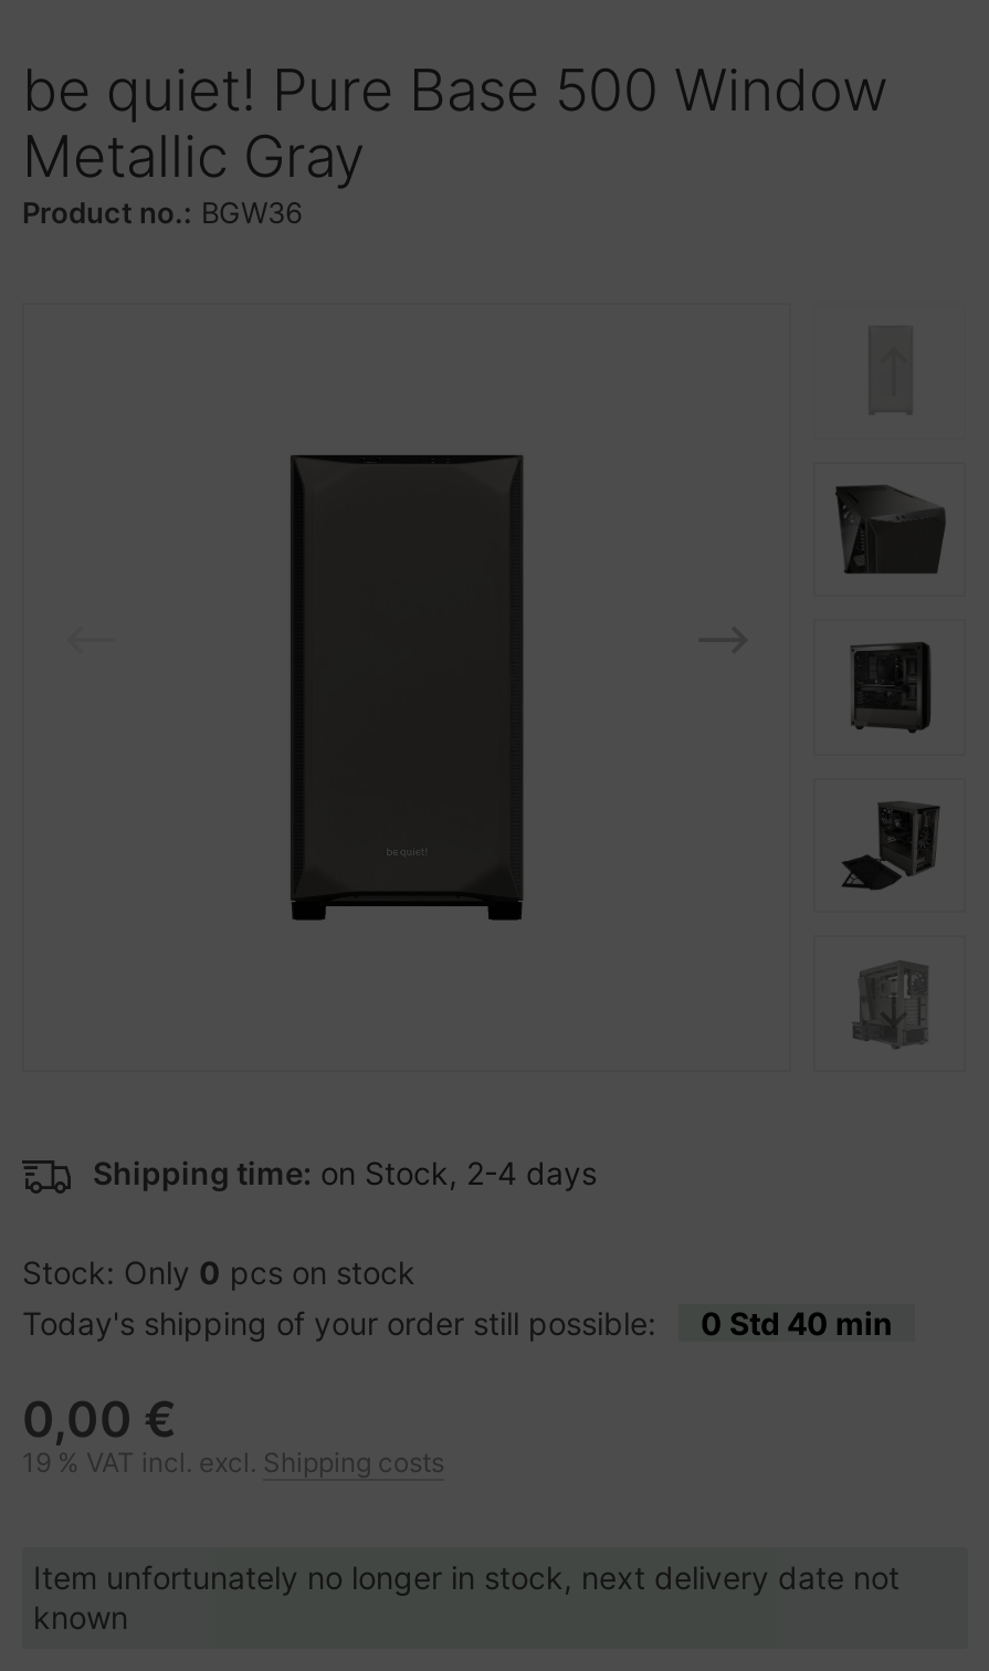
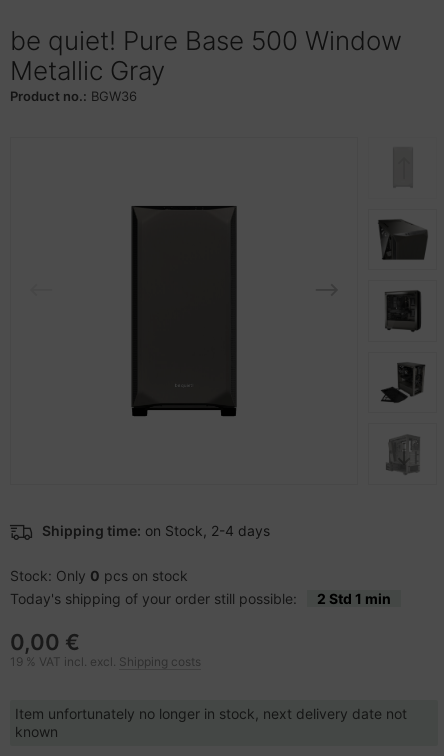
- Today's shipping of your order still possible: 0 Std 40 min
+ Today's shipping of your order still possible: 2 Std 1 min
